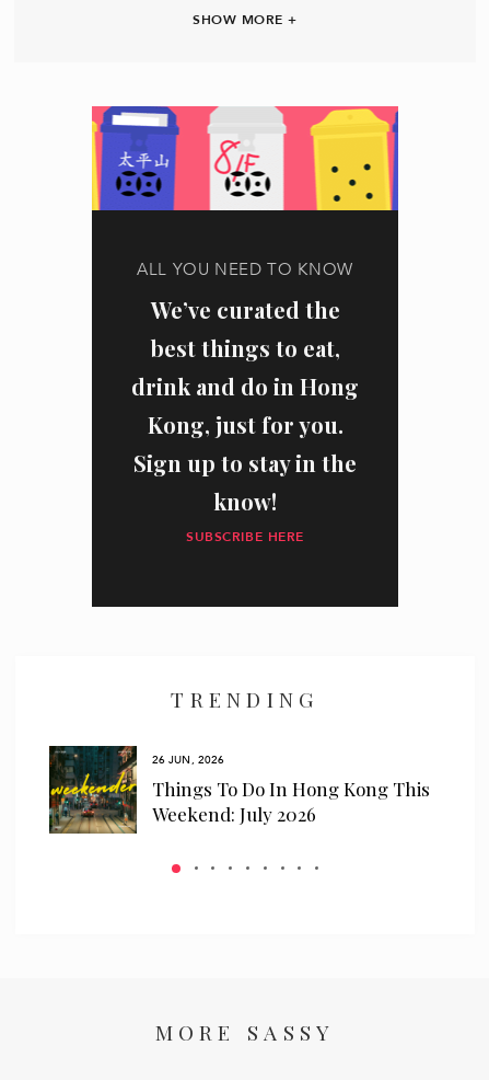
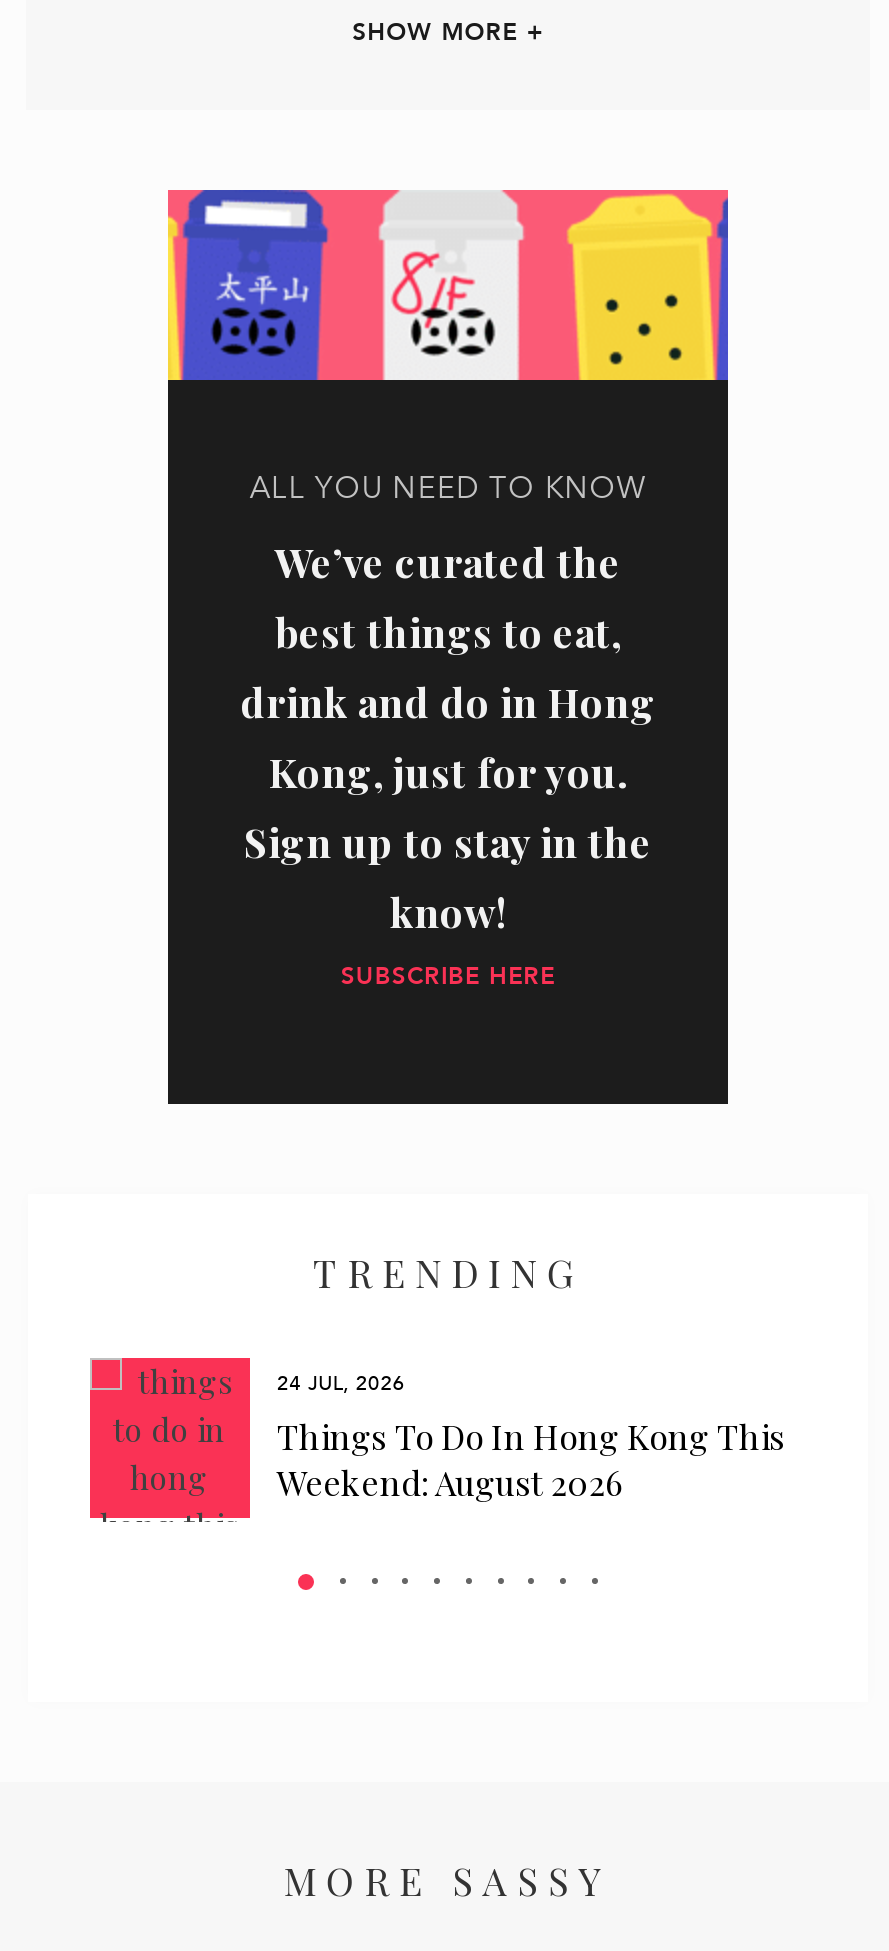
- [image]
- 26 JUN, 2026
+ [image]
+ 24 JUL, 2026

- Weekend: July 2026
+ Weekend: August 2026
